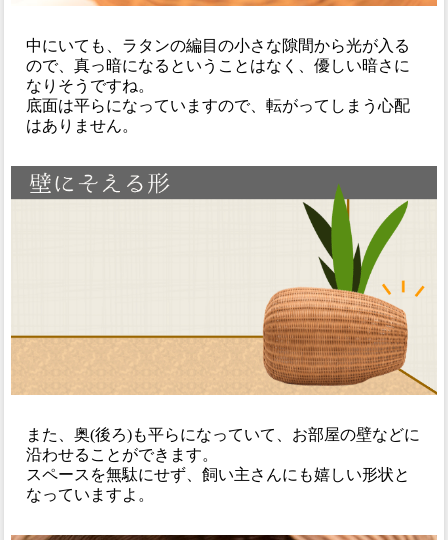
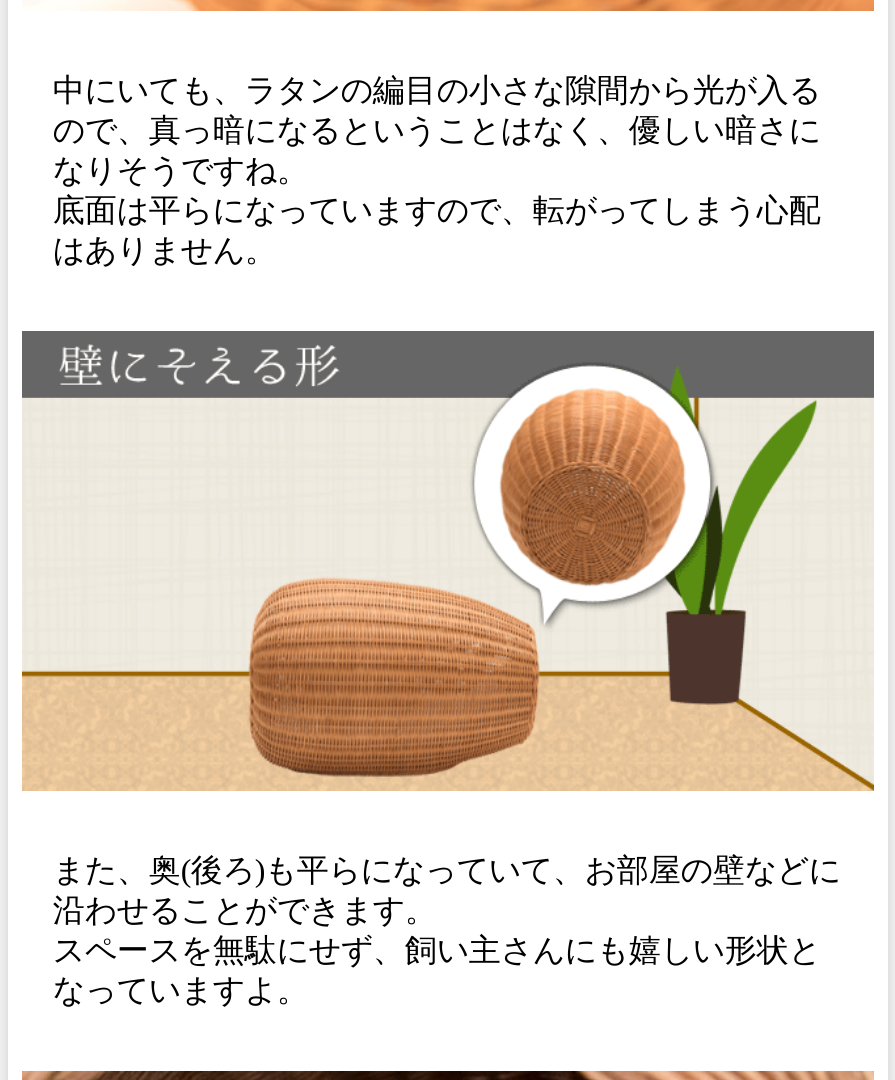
- [image]
+ [image]
